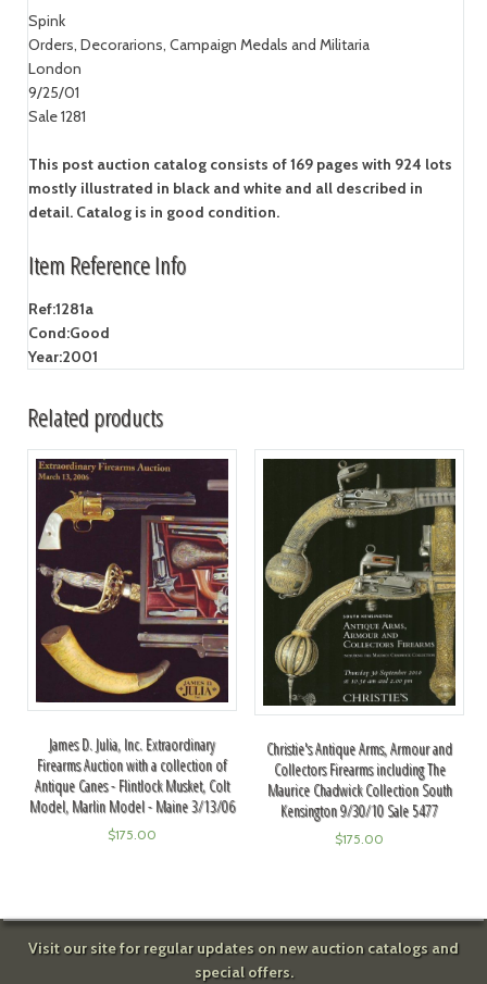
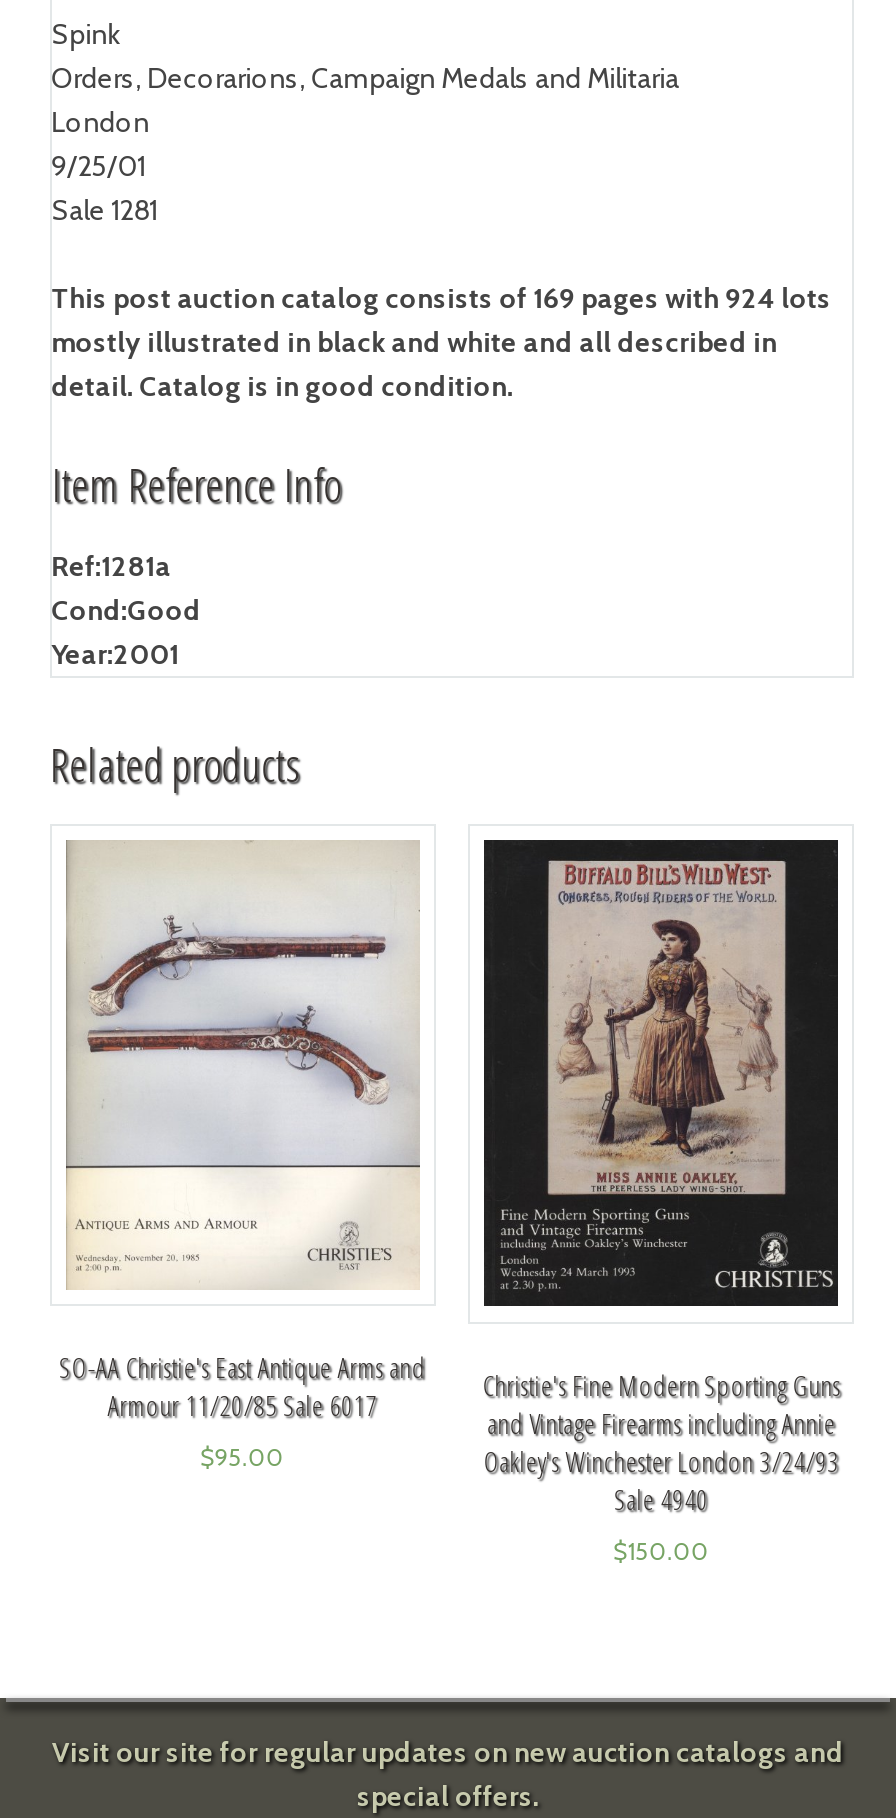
- [image]
- James D. Julia, Inc. Extraordinary
- Firearms Auction with a collection of
- Antique Canes - Flintlock Musket, Colt
- Model, Marlin Model - Maine 3/13/06
+ [image]
+ SO-AA Christie's East Antique Arms and
+ Armour 11/20/85 Sale 6017

- [image]
- Christie's Antique Arms, Armour and
- Collectors Firearms including The
- Maurice Chadwick Collection South
- Kensington 9/30/10 Sale 5477
+ [image]
+ Christie's Fine Modern Sporting Guns
+ and Vintage Firearms including Annie
+ Oakley's Winchester London 3/24/93
+ Sale 4940

- $175.00
+ $95.00

- $175.00
+ $150.00
